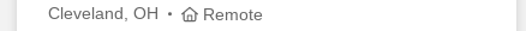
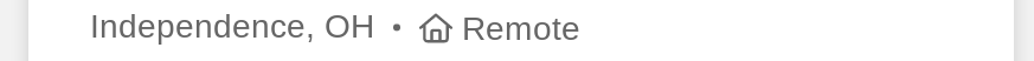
- Cleveland, OH
+ Independence, OH
